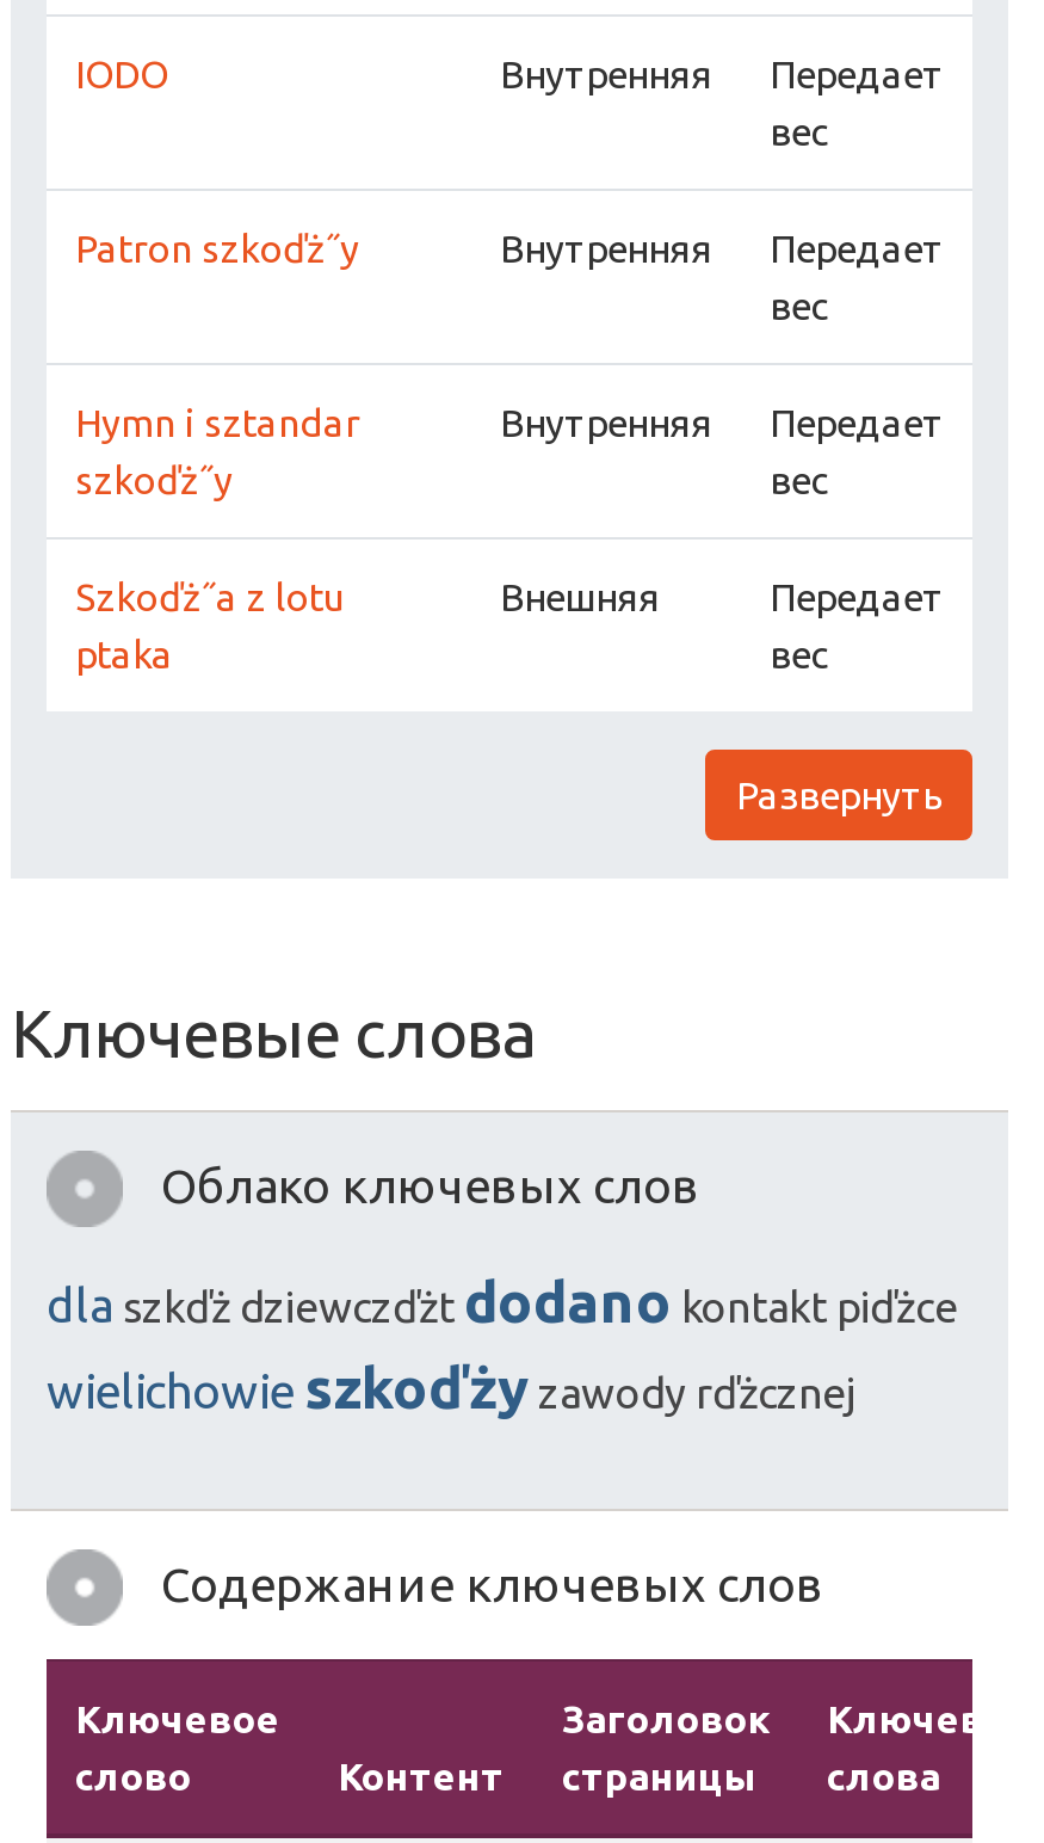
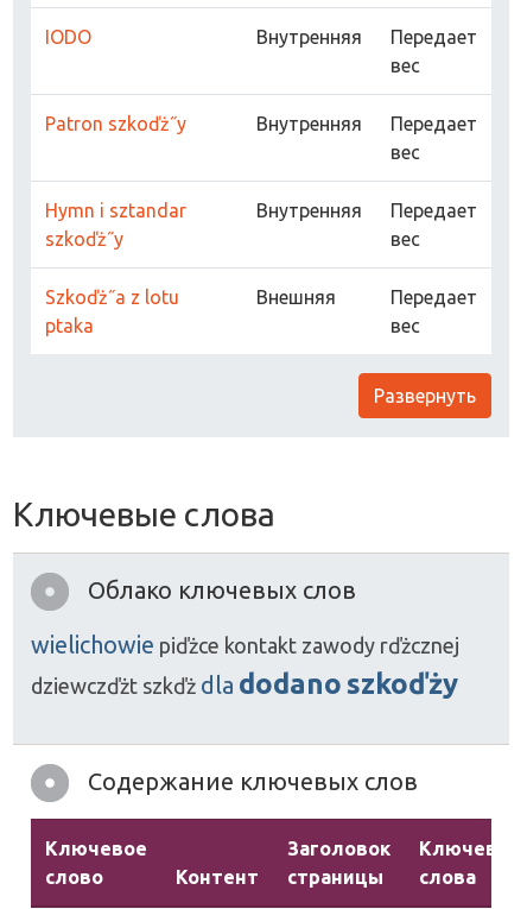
- dla szkďż dziewczďżt dodano kontakt piďżce
- wielichowie szkoďży zawody rďżcznej
+ wielichowie piďżce kontakt zawody rďżcznej
+ dziewczďżt szkďż dla dodano szkoďży
